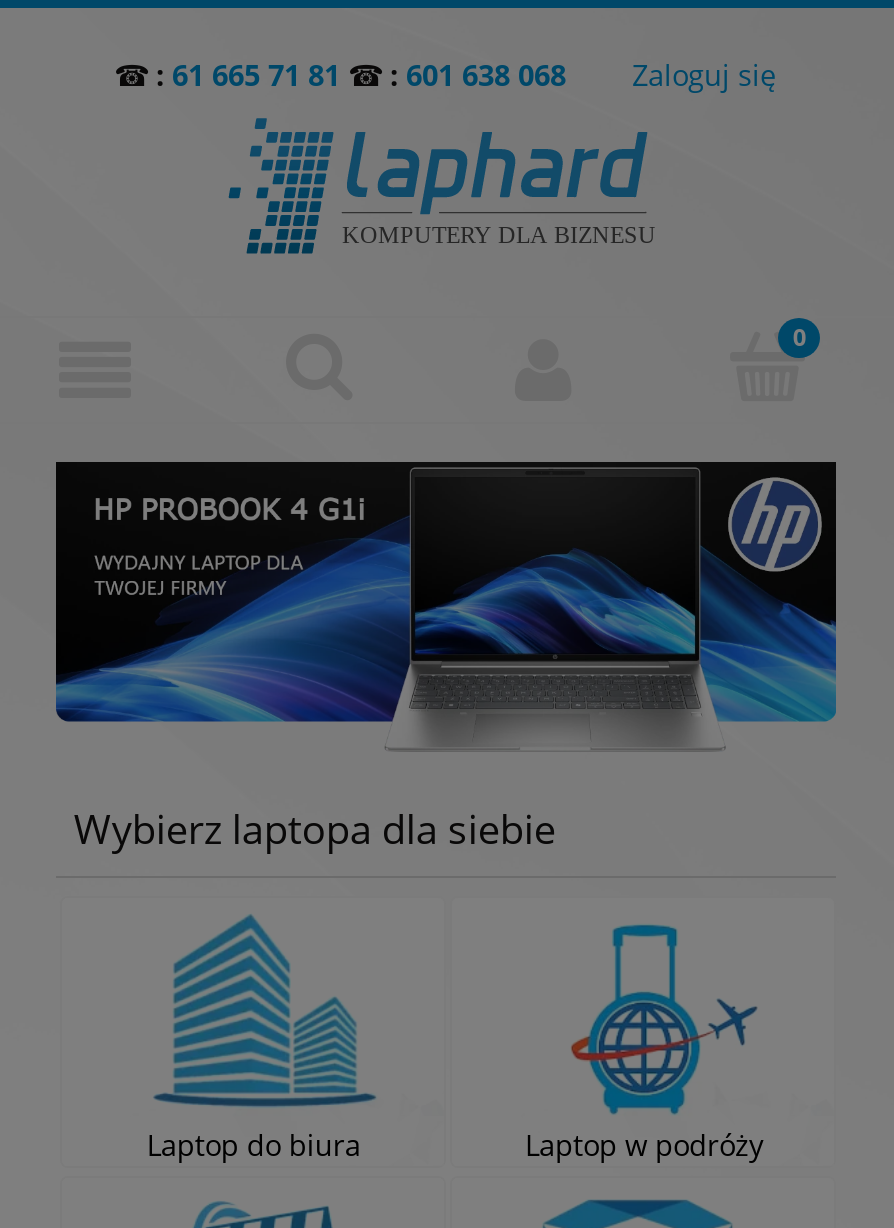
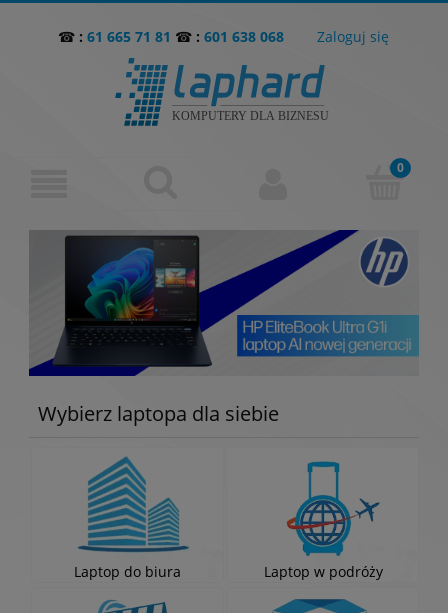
- [image]
+ [image]
